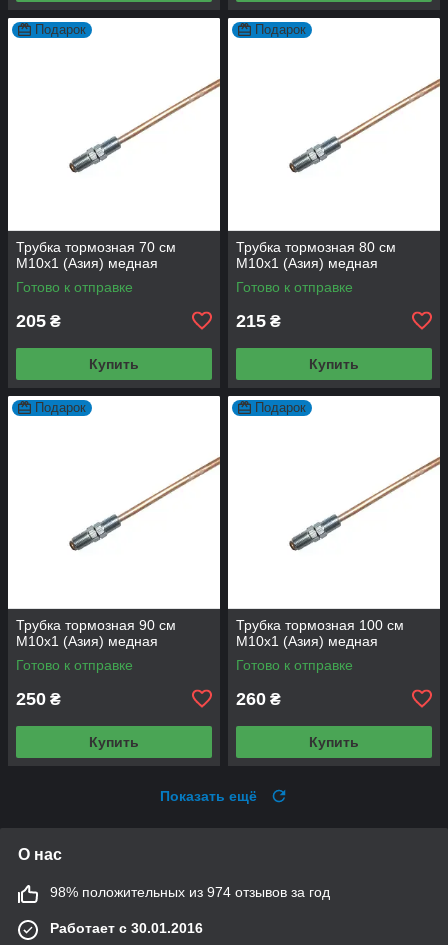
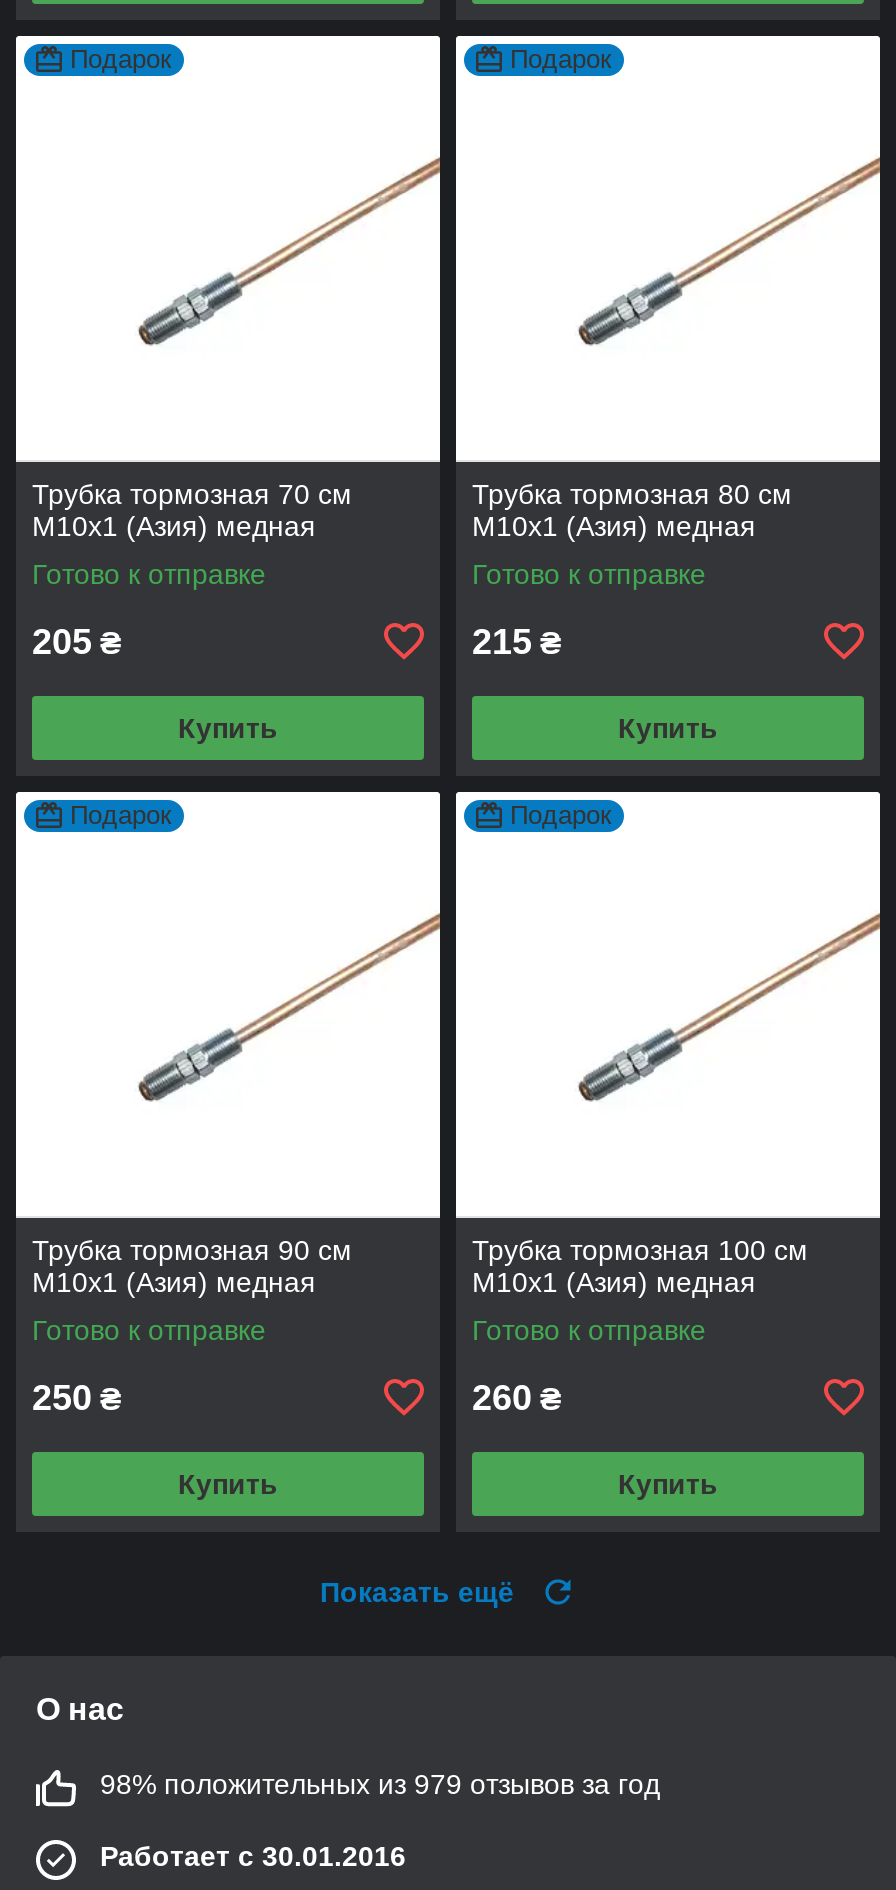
- 98% положительных из 974 отзывов за год
+ 98% положительных из 979 отзывов за год
